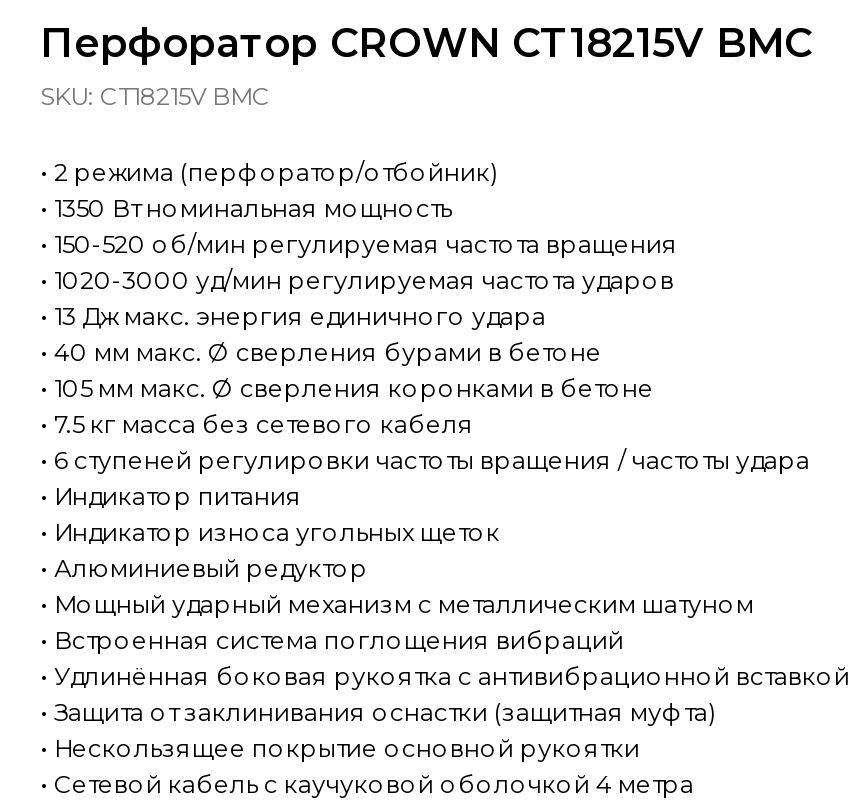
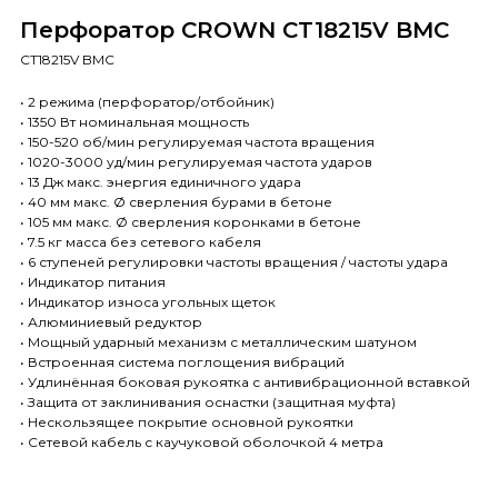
- SKU: CT18215V BMC
+ CT18215V BMC
